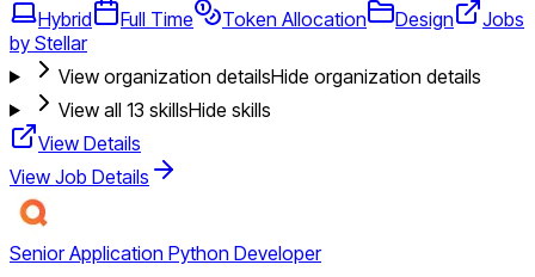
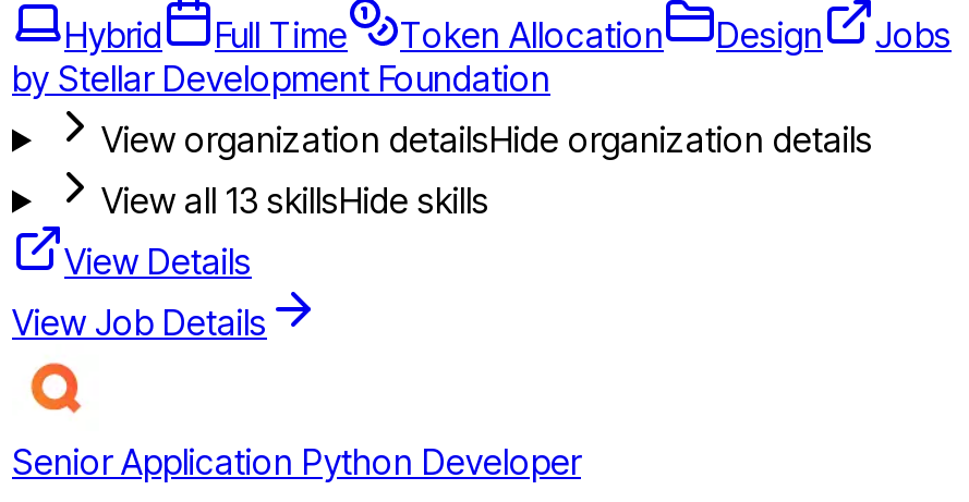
- by Stellar
+ by Stellar Development Foundation
